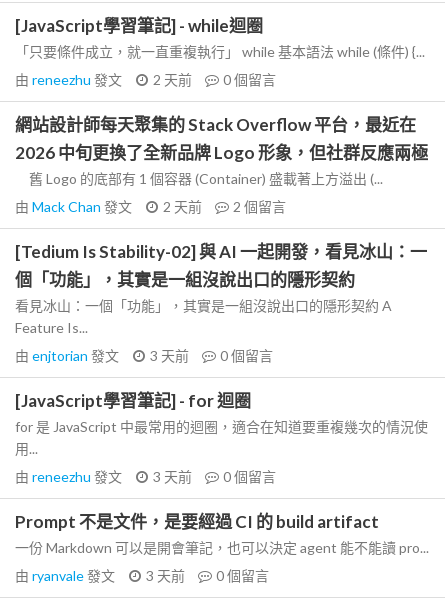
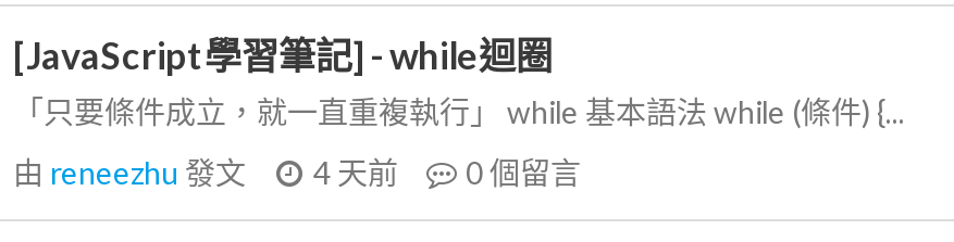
- 2 天前
- 0個留言
- 網站設計師每天聚集的 Stack Overflow 平台，最近在
- 2026 中旬更換了全新品牌 Logo 形象，但社群反應兩極
- 舊 Logo 的底部有 1 個容器 (Container) 盛載著上方溢出 (...
- 由Mack Chan發文
- 2 天前
- 2個留言
- [Tedium Is Stability-02] 與 AI 一起開發，看見冰山：一
- 個「功能」，其實是一組沒說出口的隱形契約
- 看見冰山：一個「功能」，其實是一組沒說出口的隱形契約 A
- Feature Is...
- 由enjtorian發文
- 3 天前
- 0個留言
- [JavaScript學習筆記] - for 迴圈
- for 是 JavaScript 中最常用的迴圈，適合在知道要重複幾次的情況使
- 用...
- 由reneezhu發文
- 3 天前
- 0個留言
- Prompt 不是文件，是要經過 CI 的 build artifact
- 一份 Markdown 可以是開會筆記，也可以決定 agent 能不能讀 pro...
- 由ryanvale發文
- 3 天前
+ 4 天前
